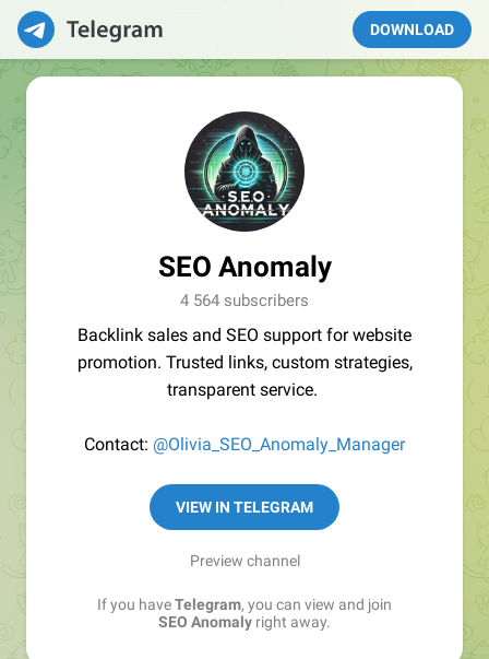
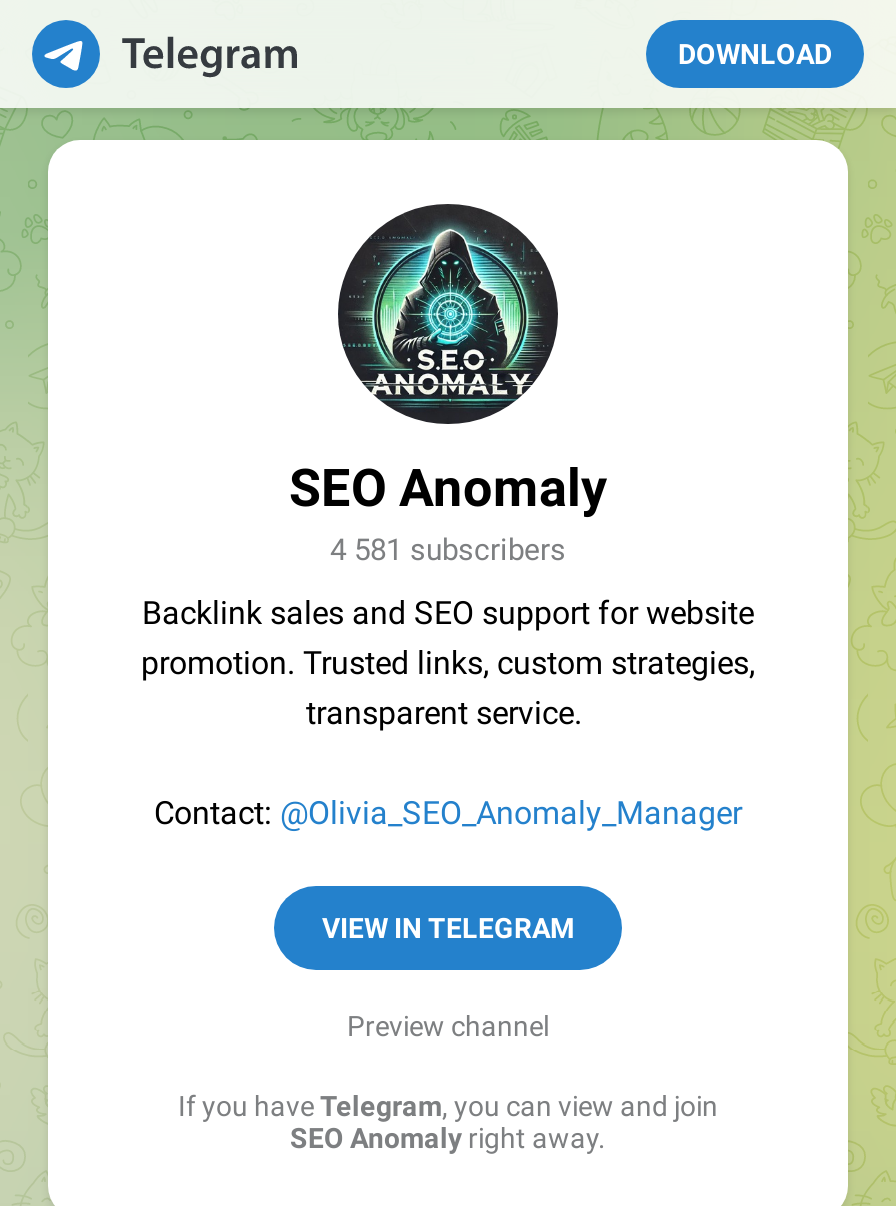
- 4 564 subscribers
+ 4 581 subscribers
